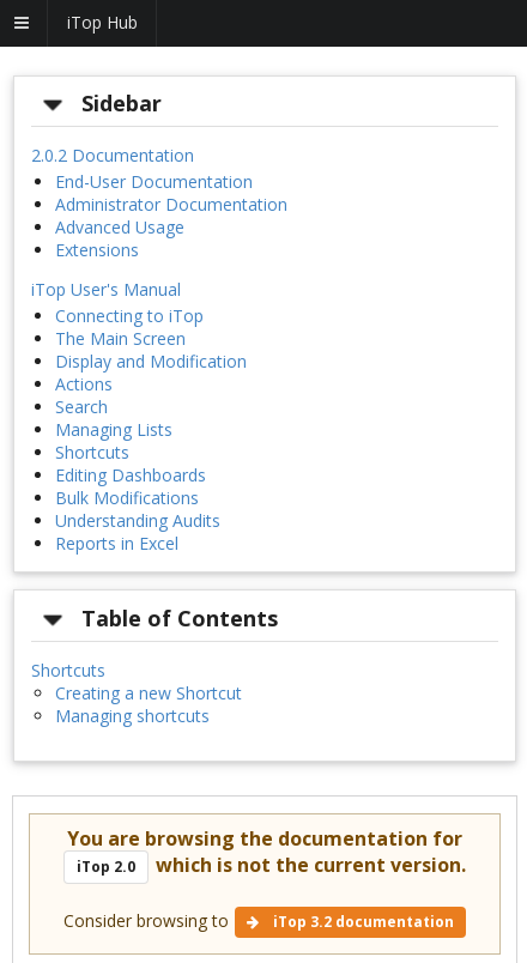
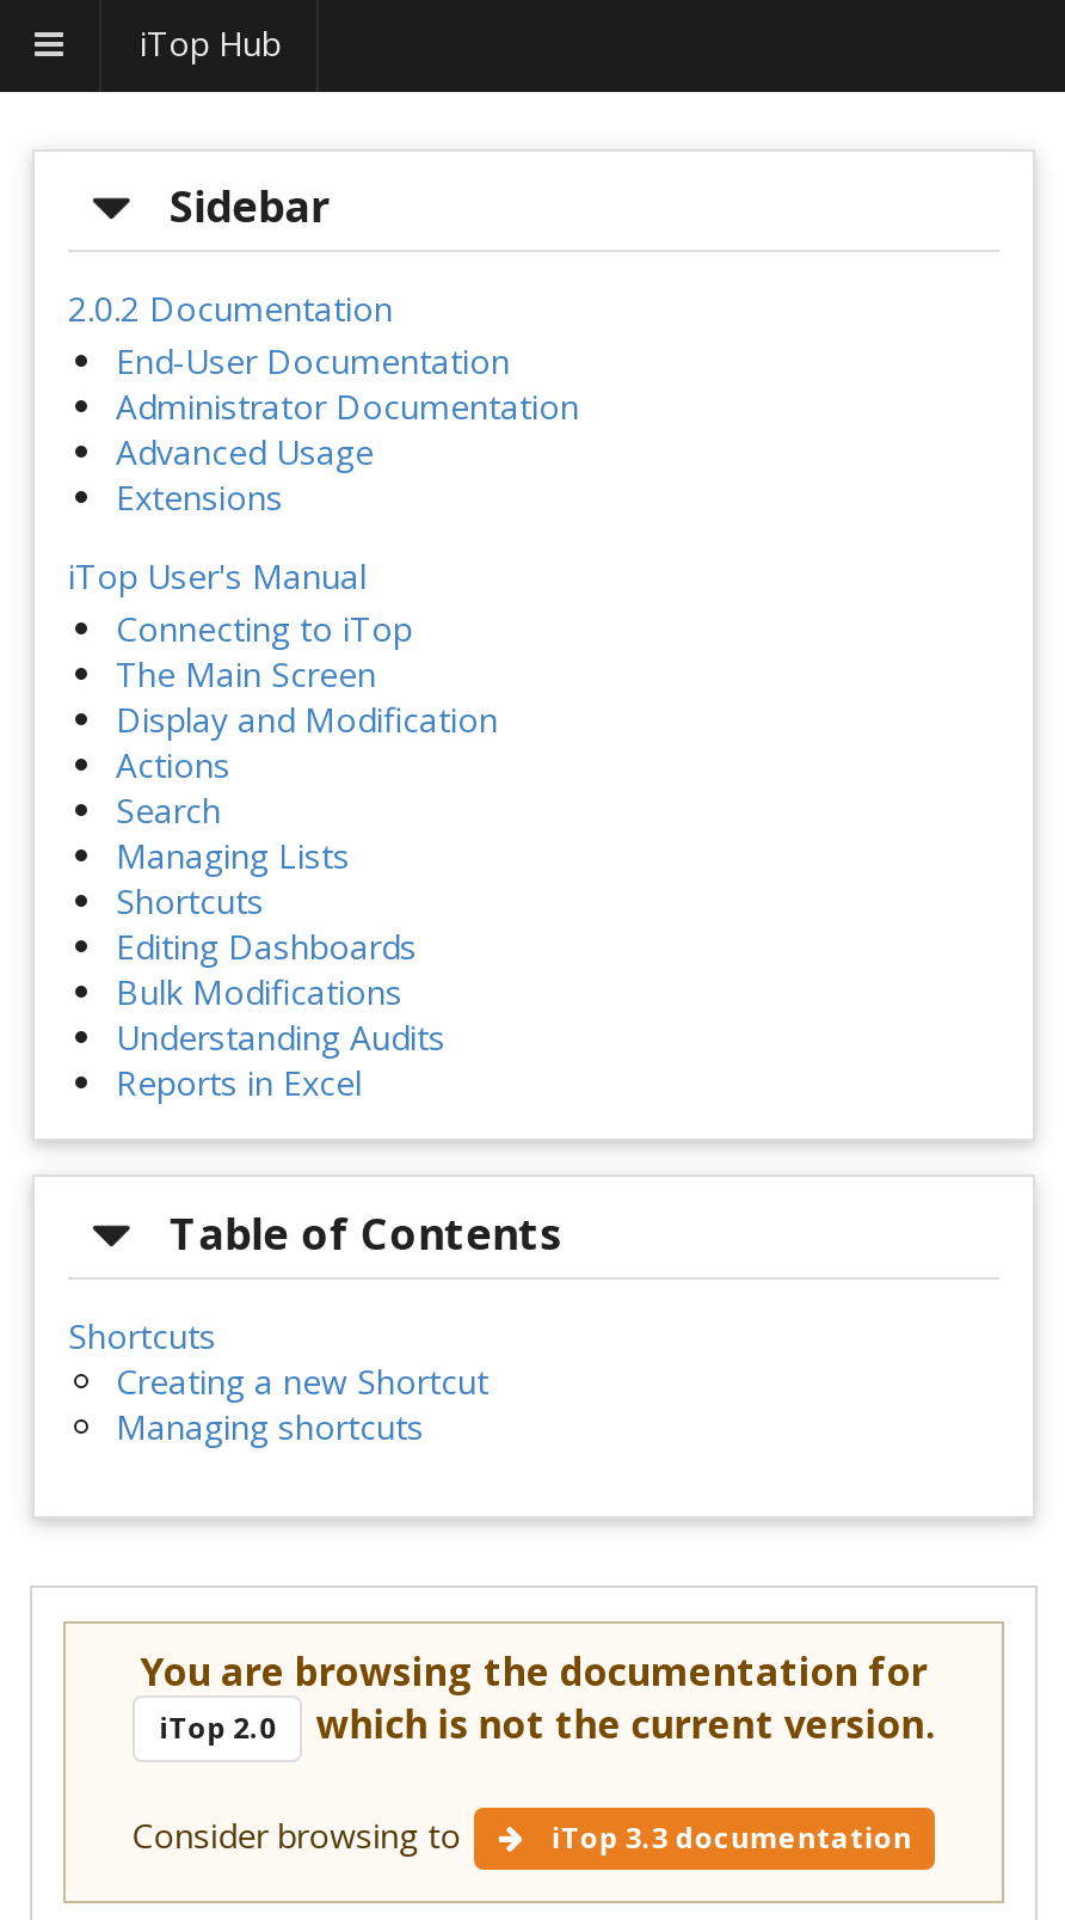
- iTop 3.2 documentation
+ iTop 3.3 documentation
